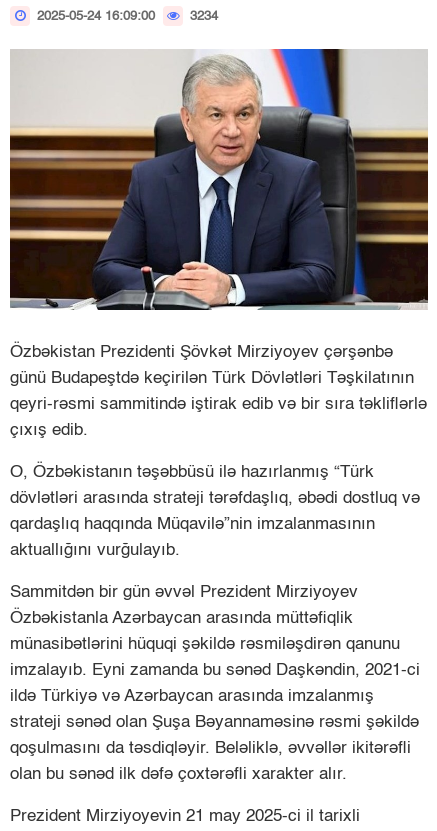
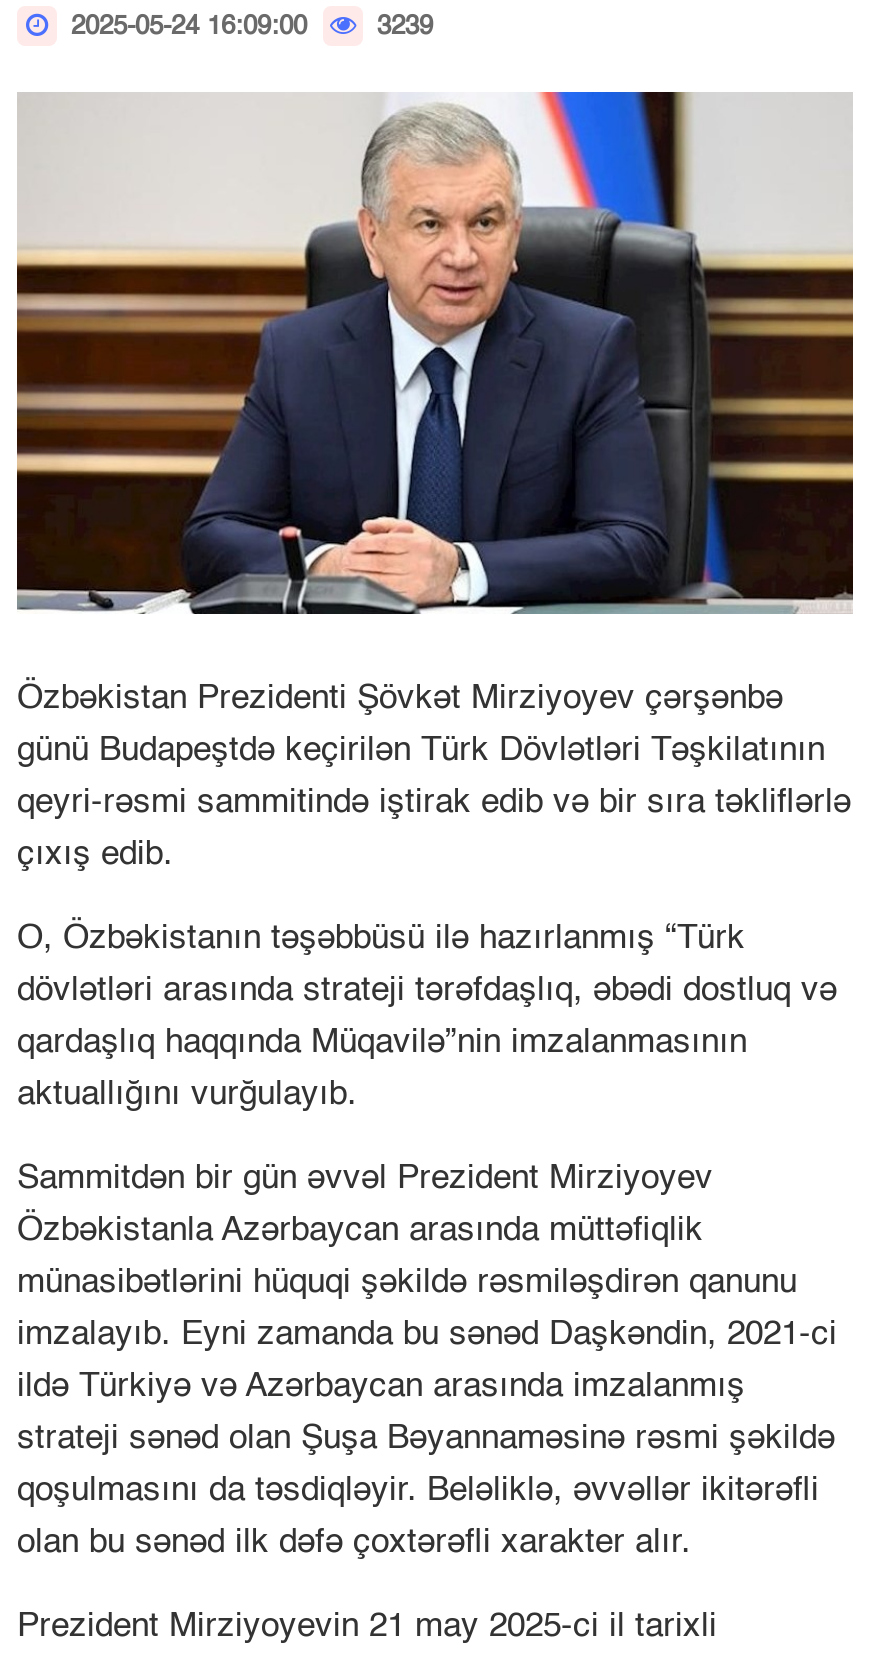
- 3234
+ 3239
